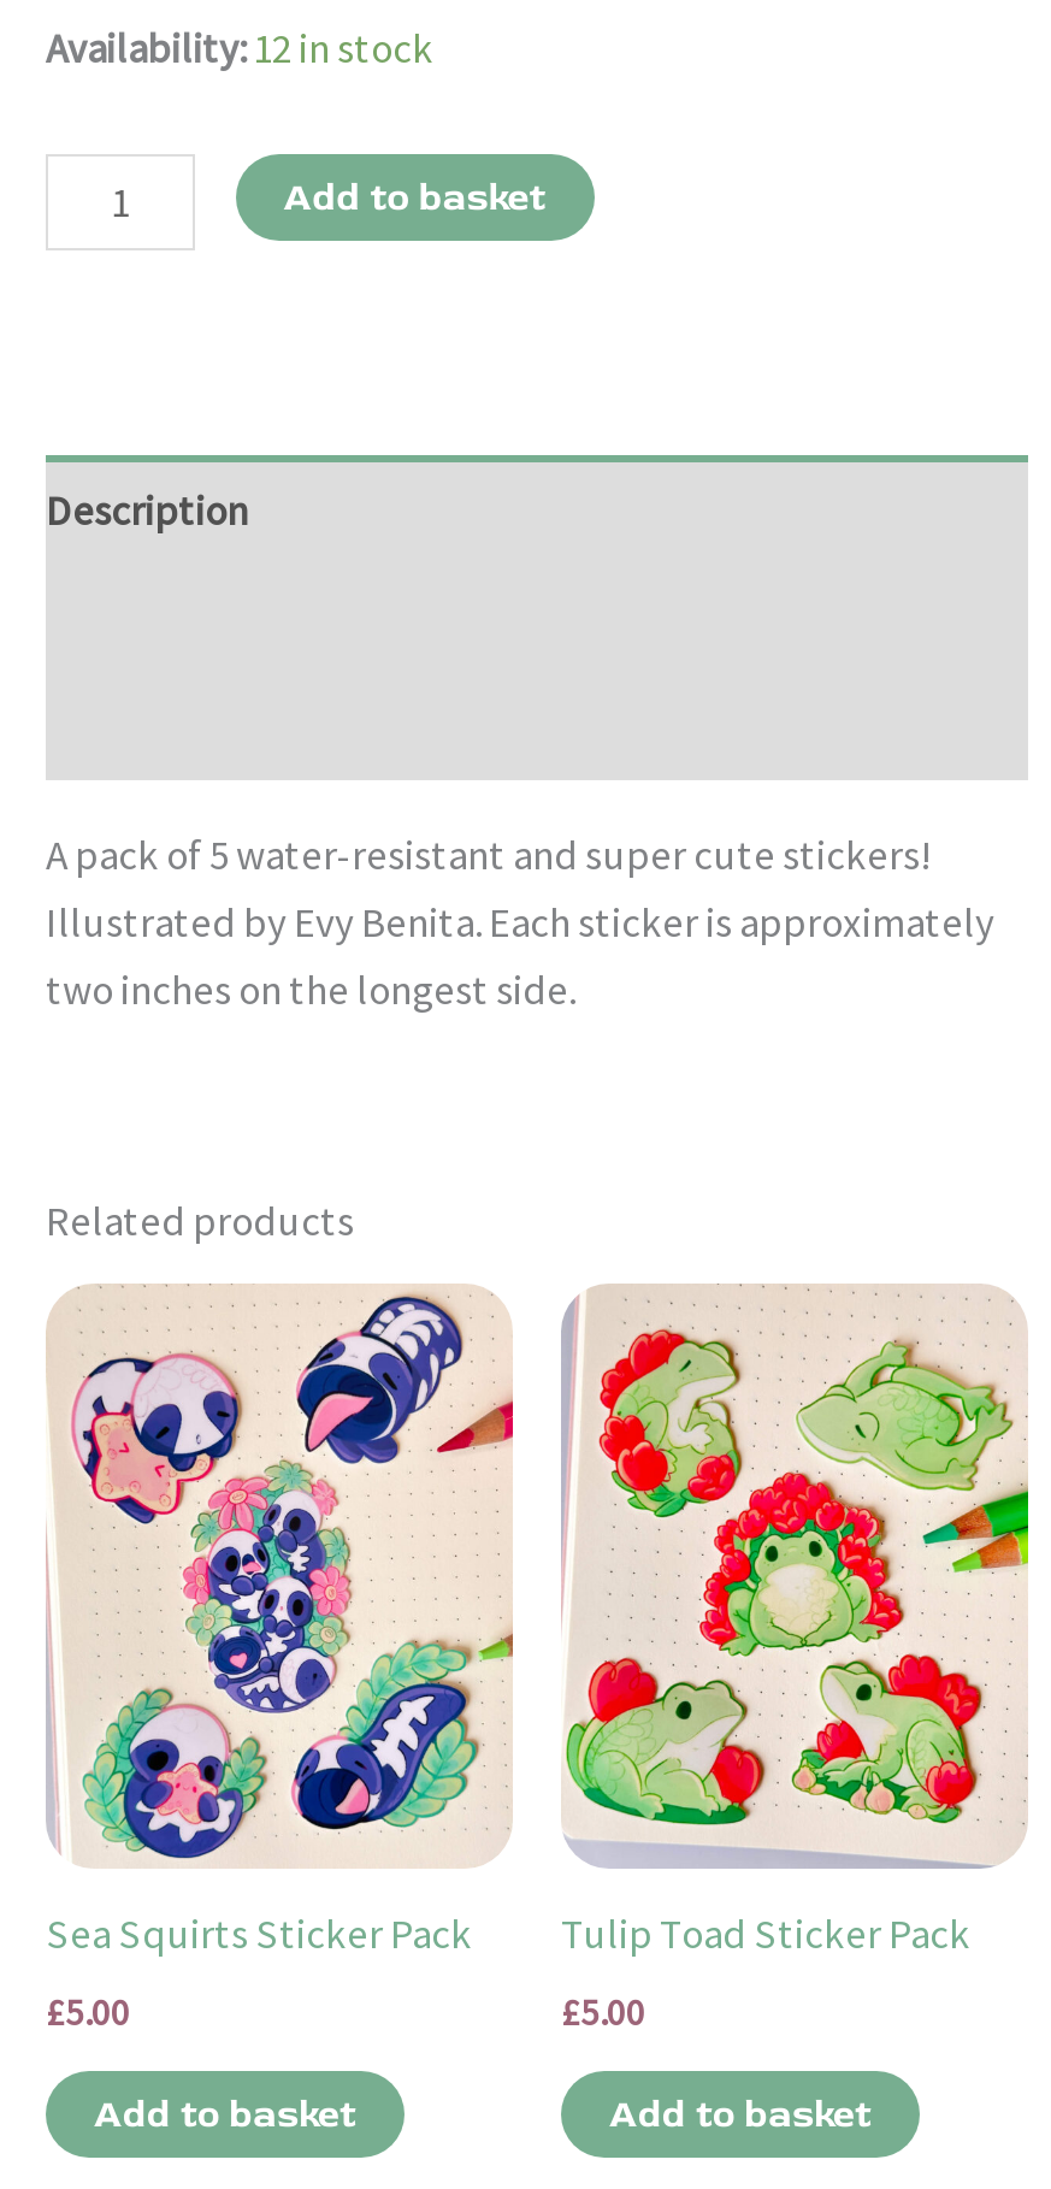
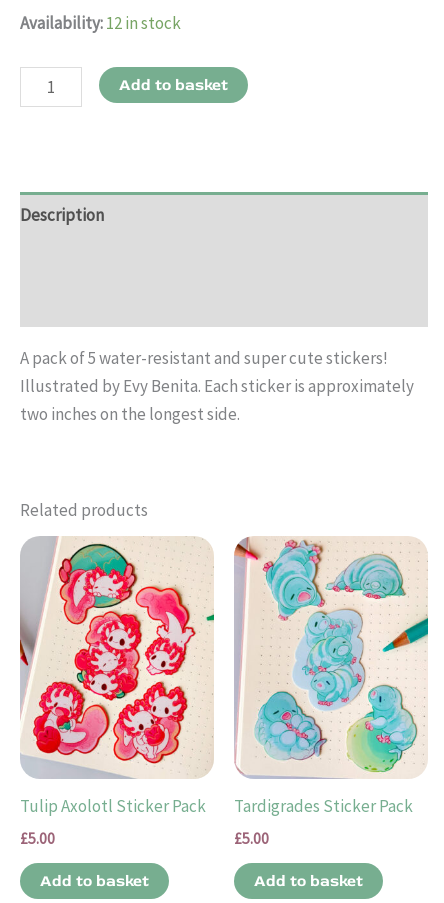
- [image]
- Sea Squirts Sticker Pack
+ [image]
+ Tulip Axolotl Sticker Pack

- [image]
- Tulip Toad Sticker Pack
+ [image]
+ Tardigrades Sticker Pack
